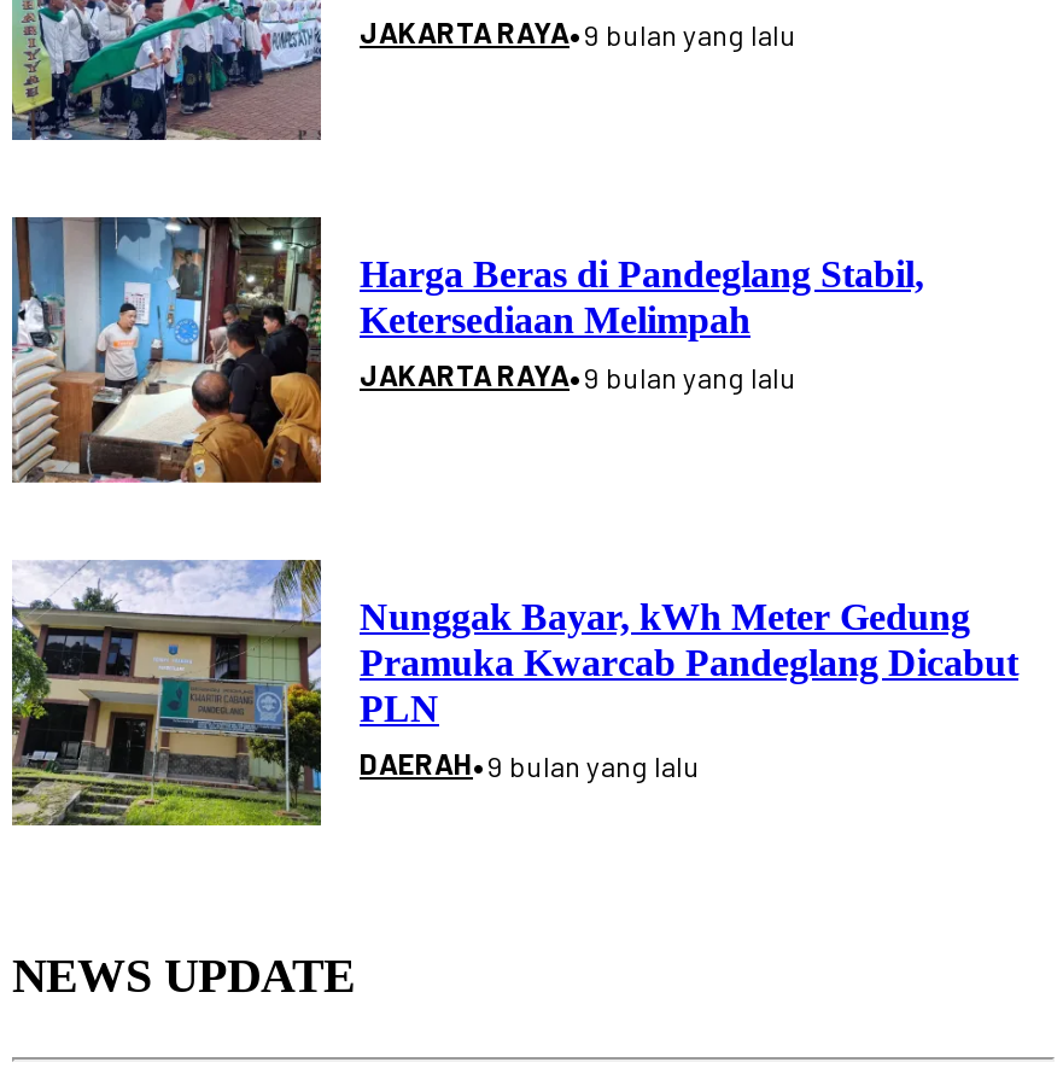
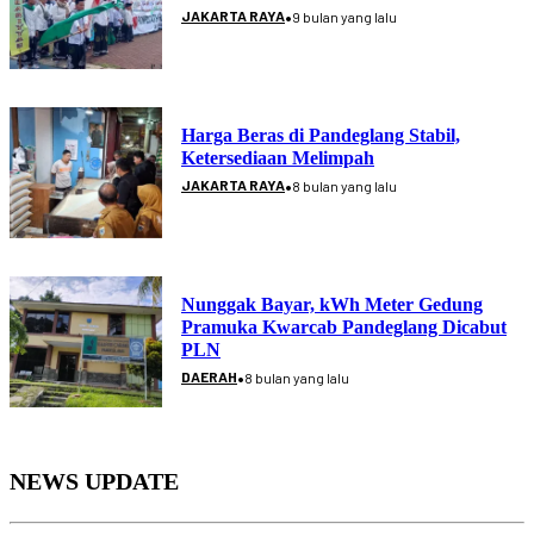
- JAKARTA RAYA•9 bulan yang lalu
+ JAKARTA RAYA•8 bulan yang lalu

- DAERAH•9 bulan yang lalu
+ DAERAH•8 bulan yang lalu
